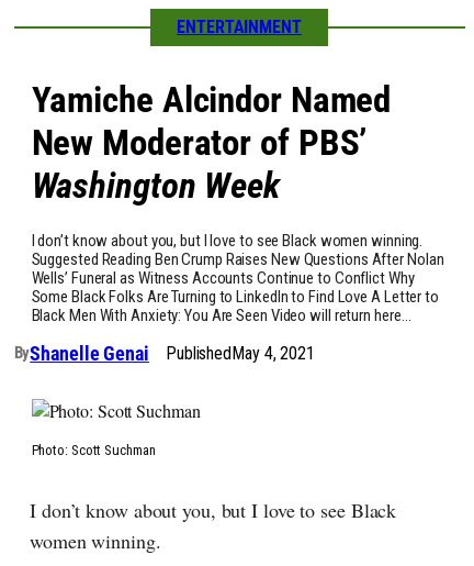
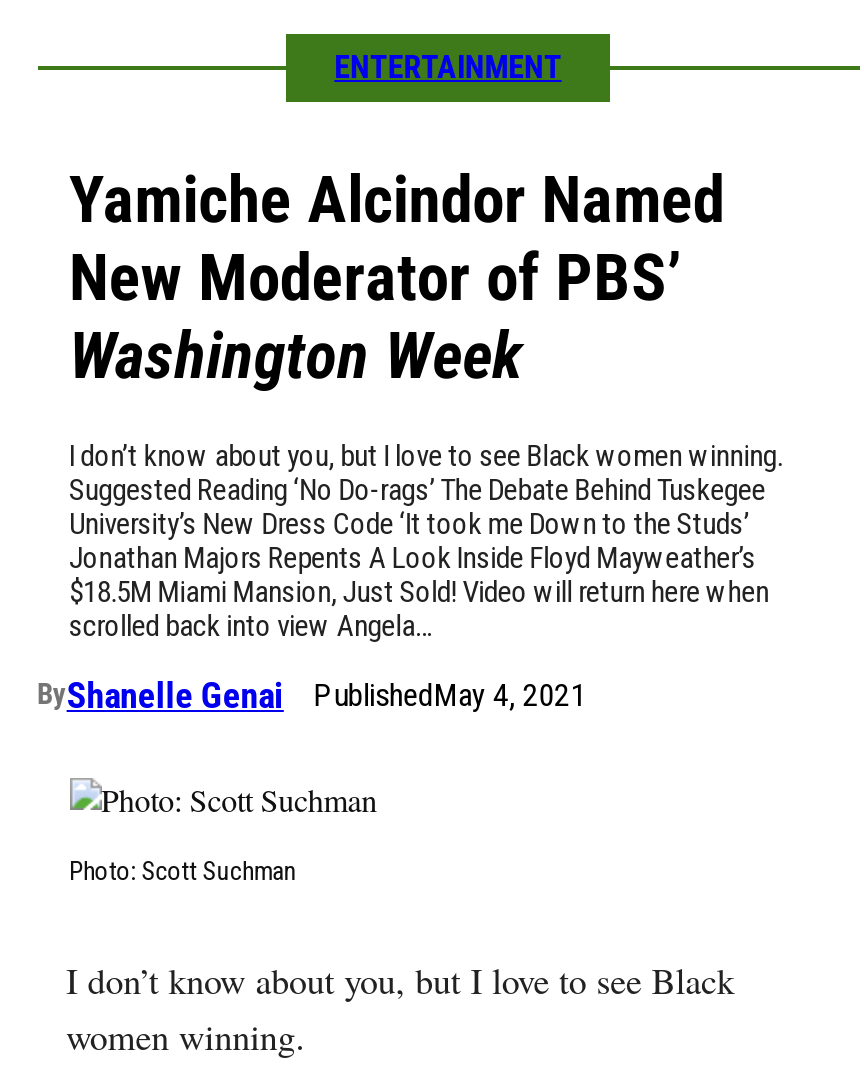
- Suggested Reading Ben Crump Raises New Questions After Nolan
- Wells’ Funeral as Witness Accounts Continue to Conflict Why
- Some Black Folks Are Turning to LinkedIn to Find Love A Letter to
- Black Men With Anxiety: You Are Seen Video will return here…
+ Suggested Reading ‘No Do-rags’ The Debate Behind Tuskegee
+ University’s New Dress Code ‘It took me Down to the Studs’
+ Jonathan Majors Repents A Look Inside Floyd Mayweather’s
+ $18.5M Miami Mansion, Just Sold! Video will return here when
+ scrolled back into view Angela…
